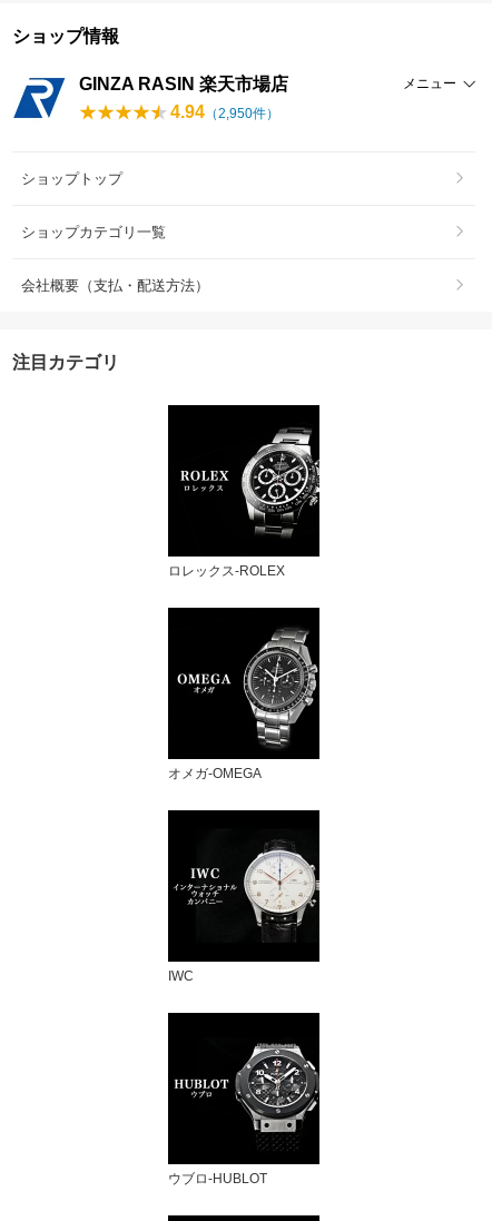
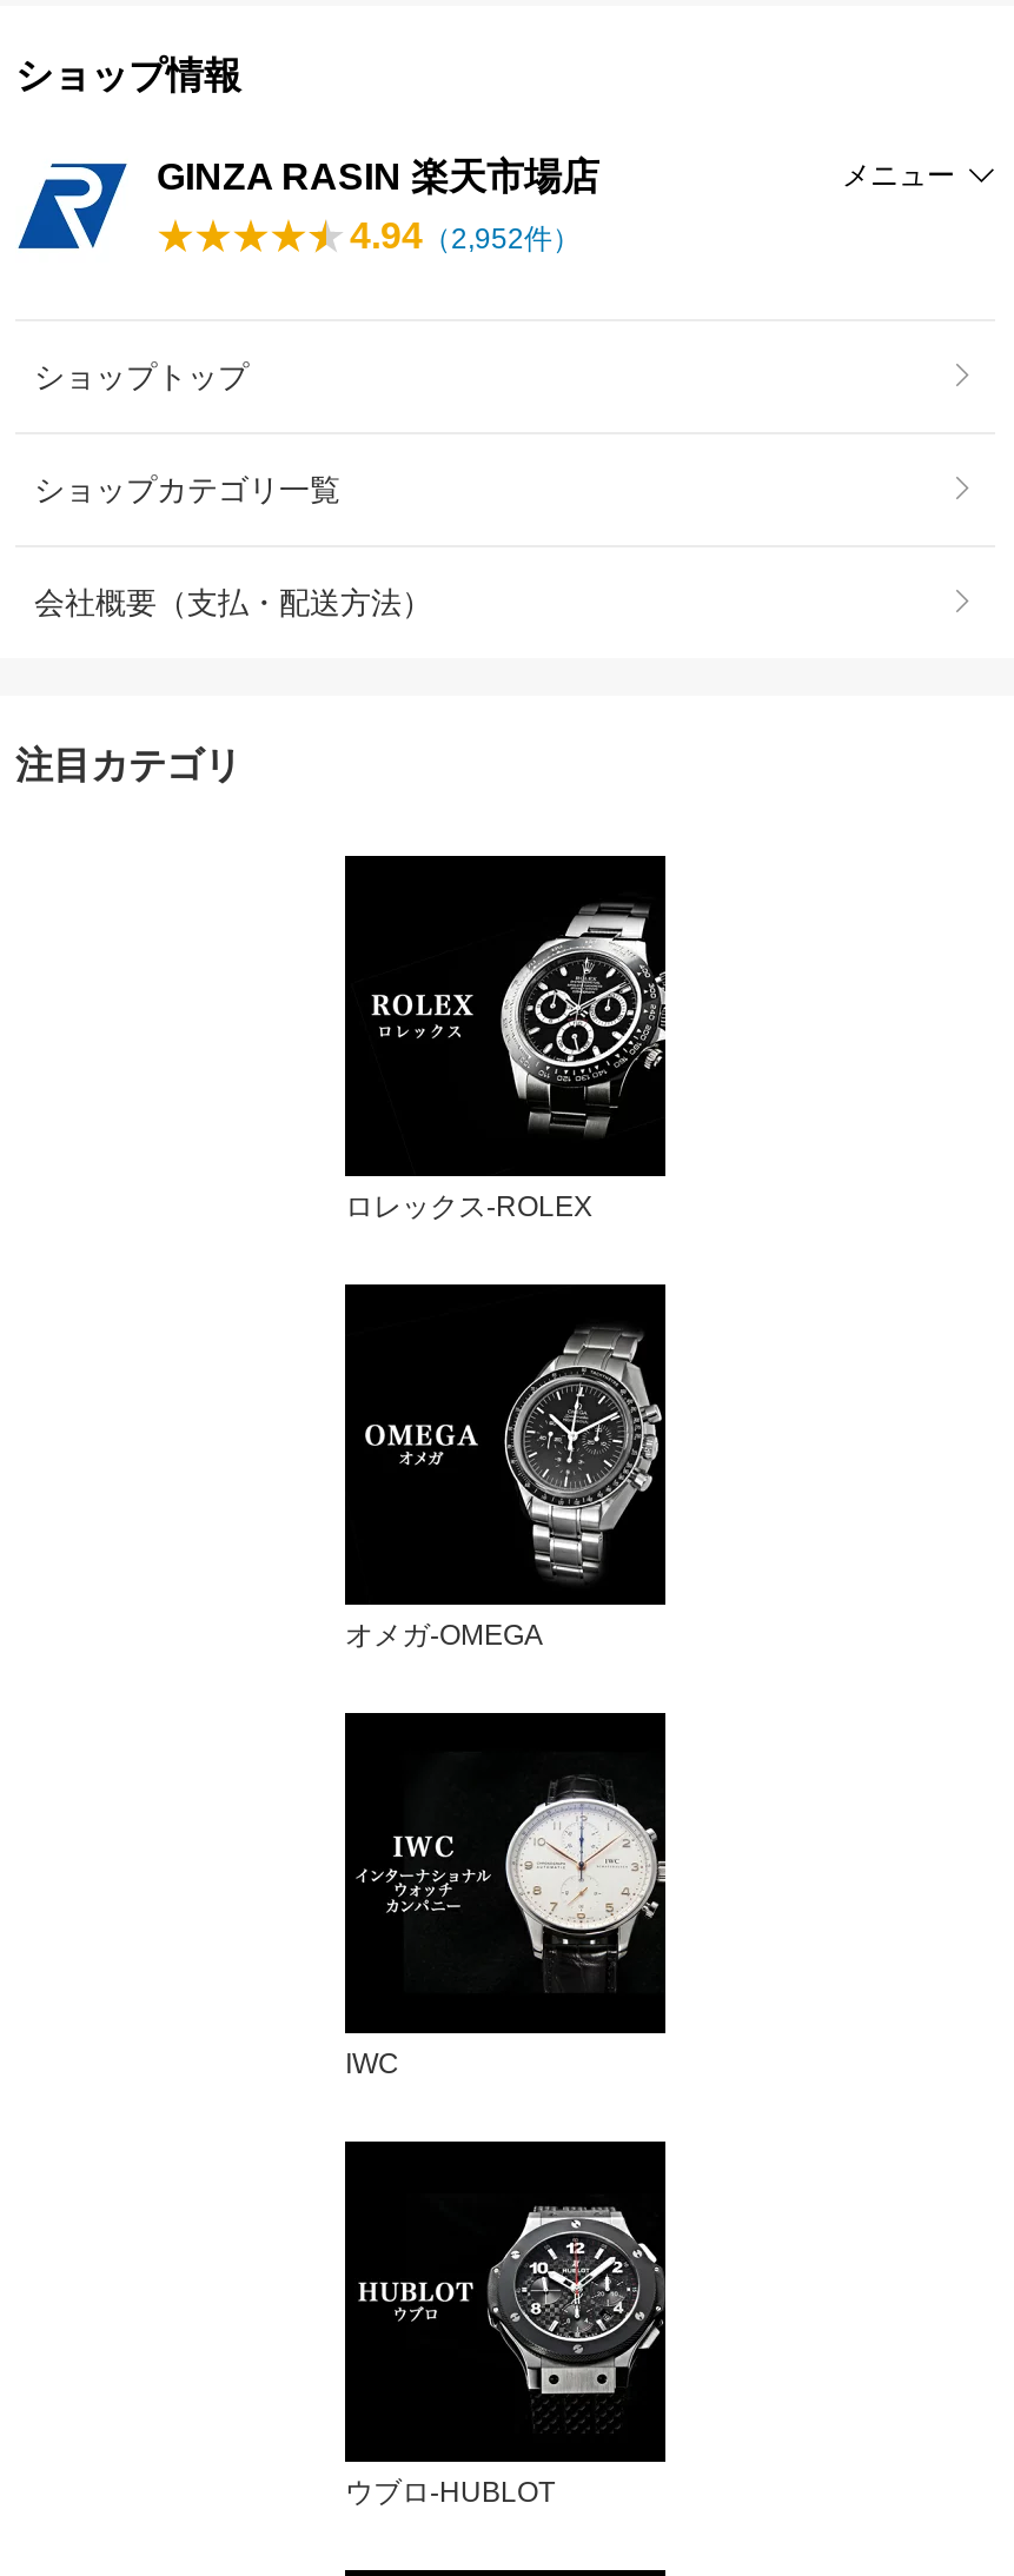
- 4.94（2,950件）
+ 4.94（2,952件）
